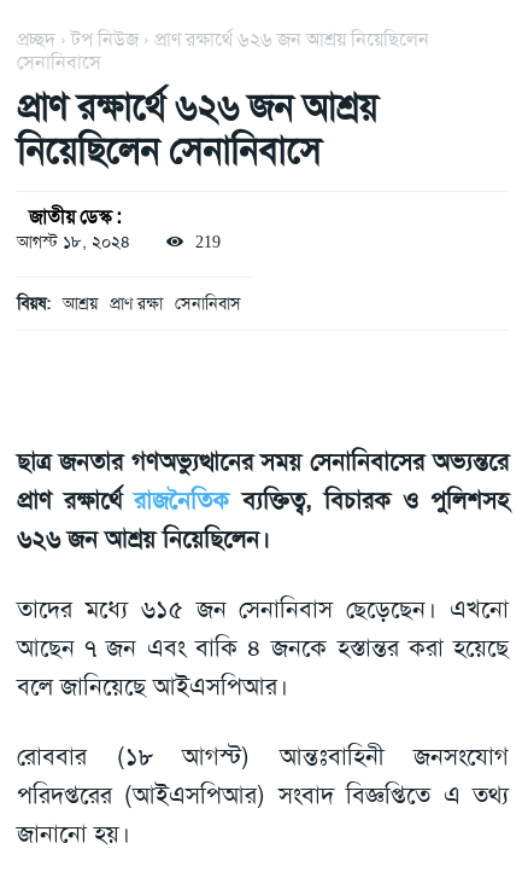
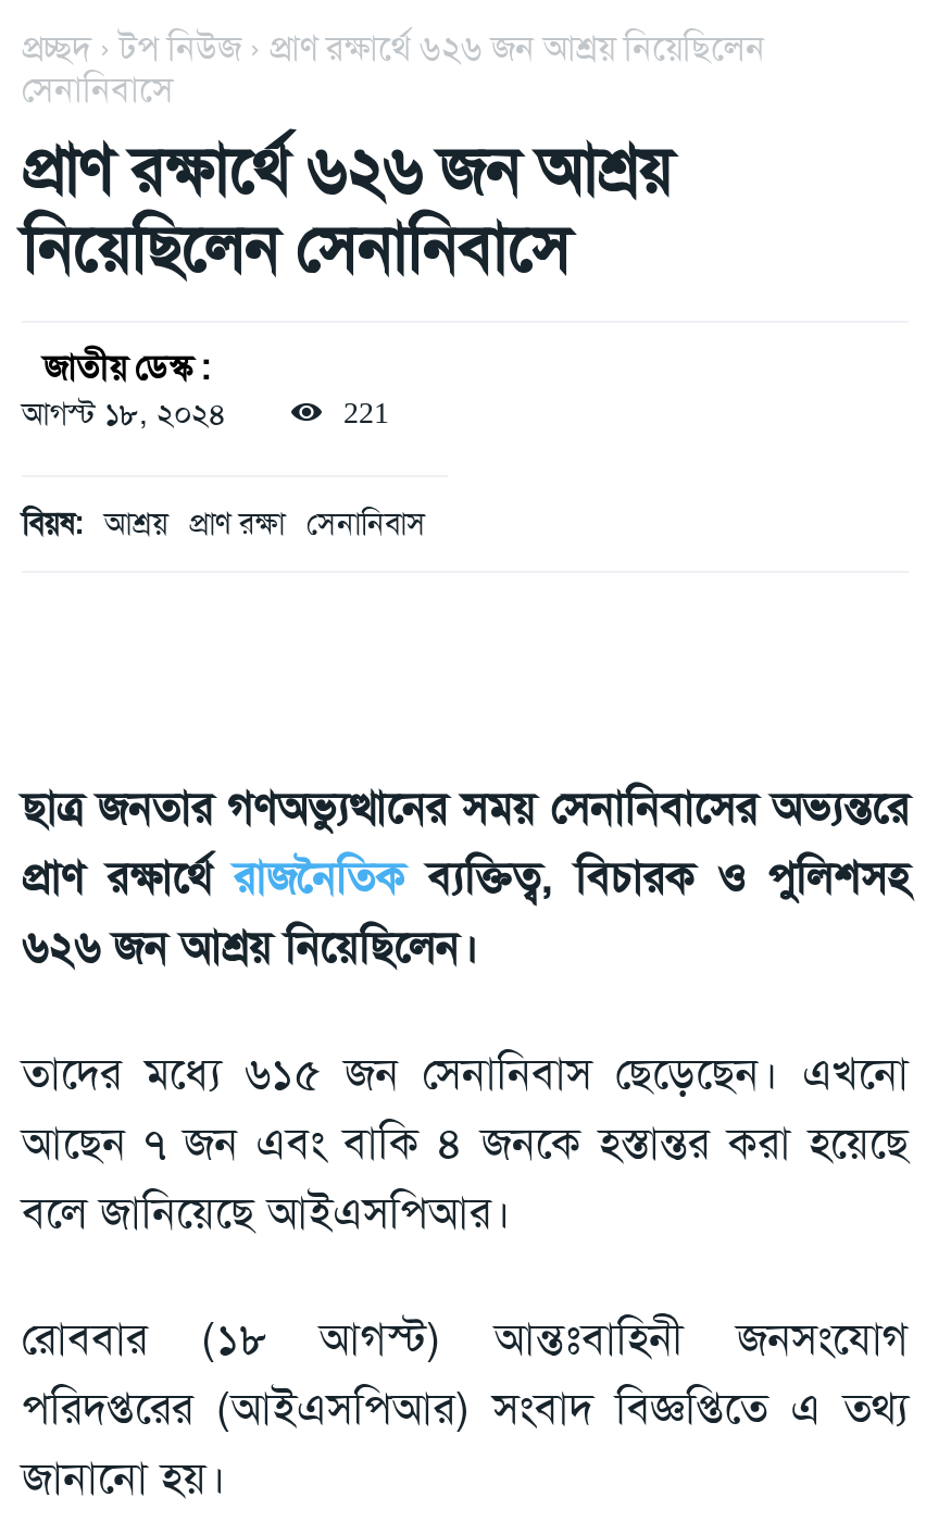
- 219
+ 221
